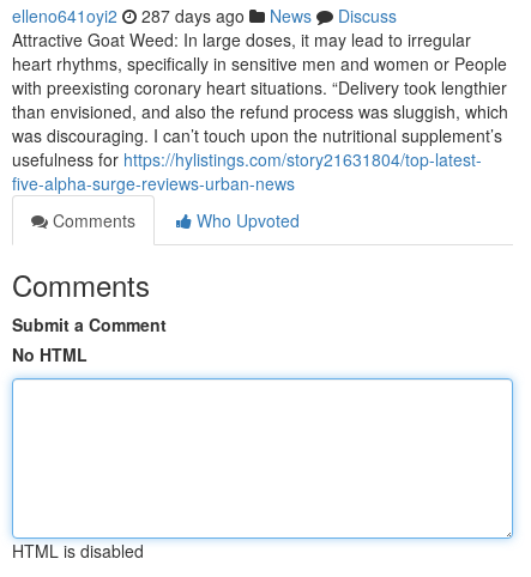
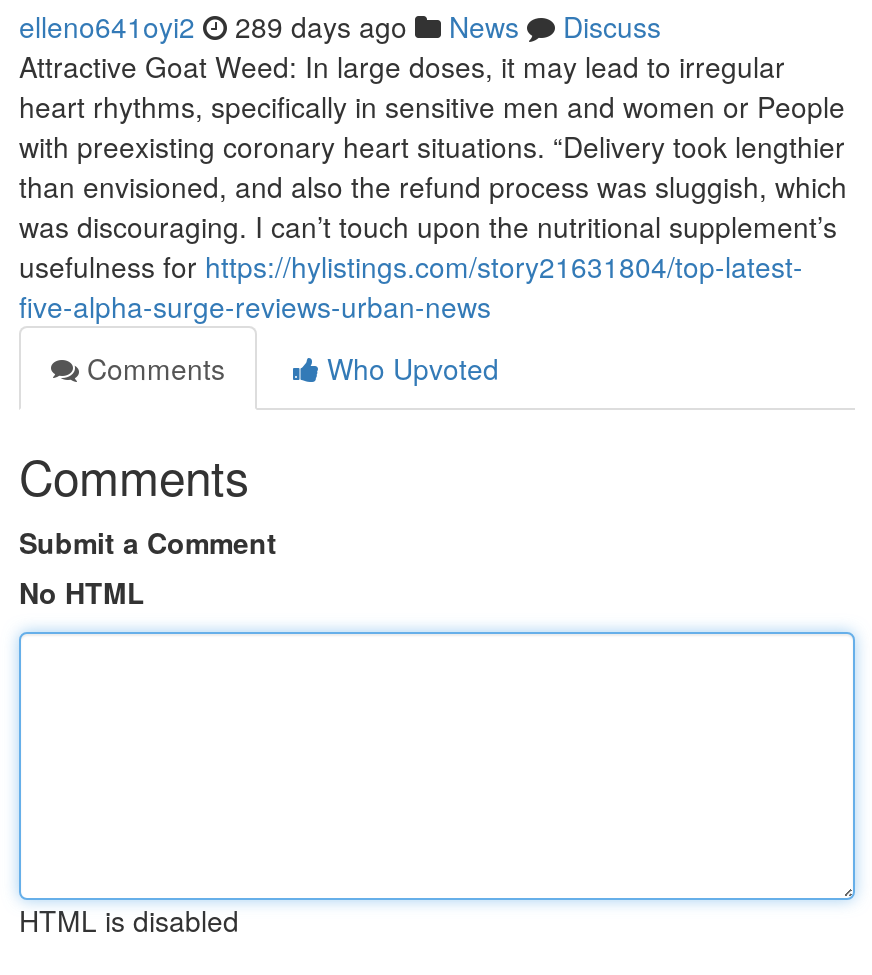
- elleno641oyi2 287 days ago News Discuss
+ elleno641oyi2 289 days ago News Discuss
